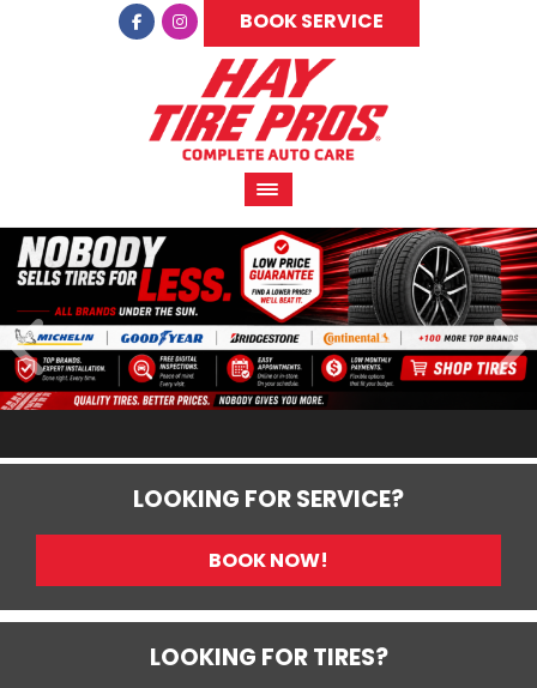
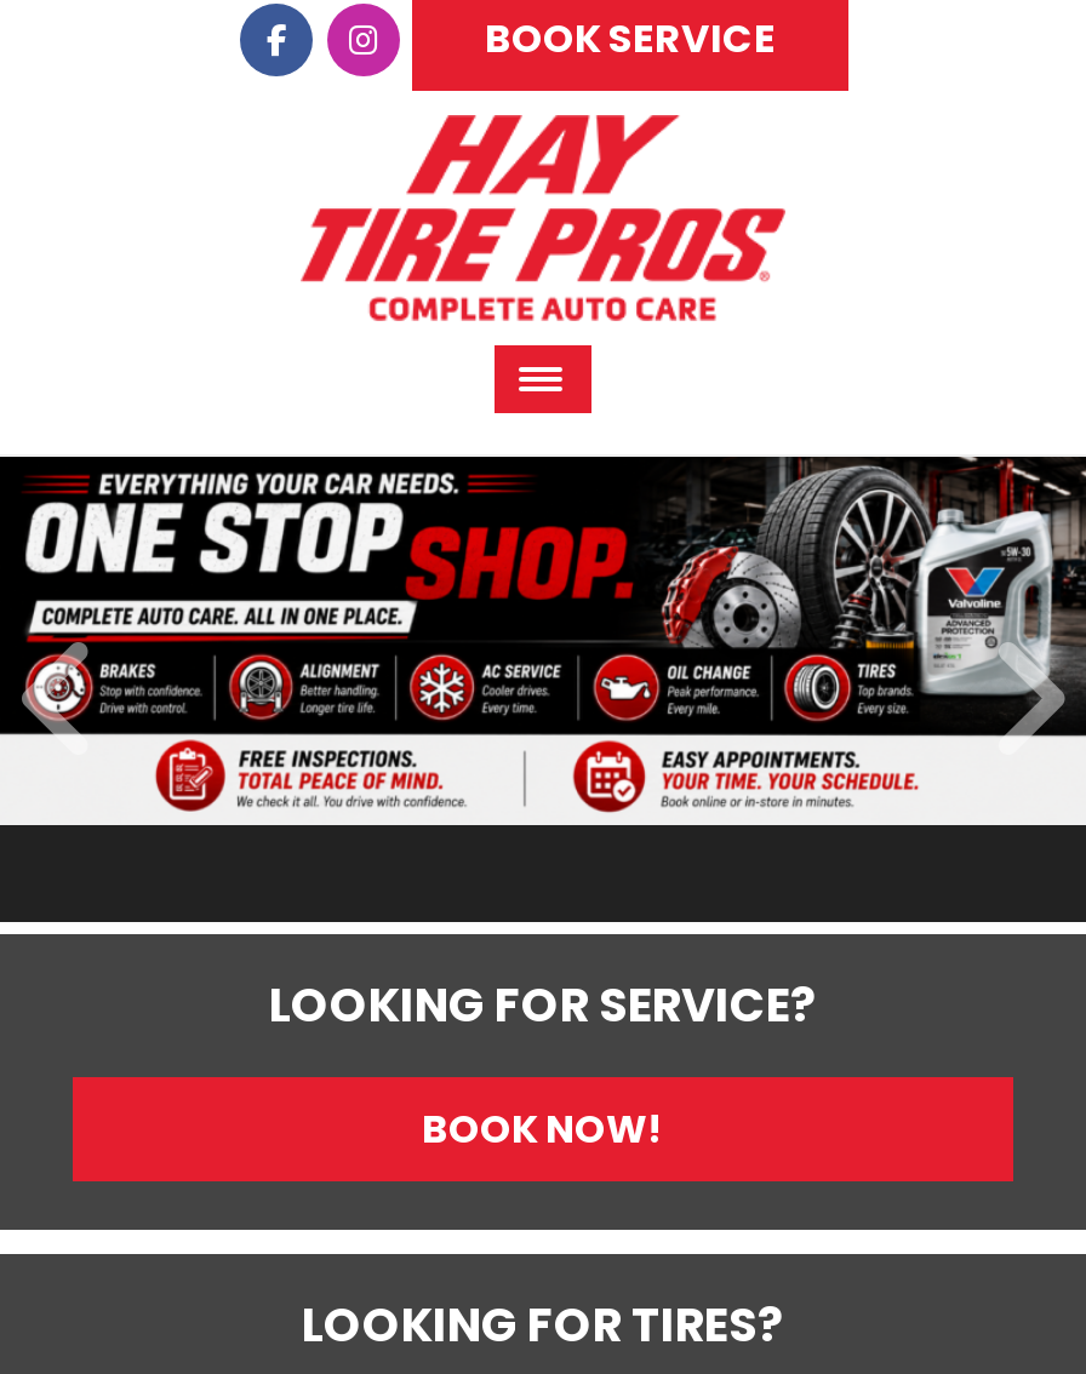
- [image]
+ [image]
